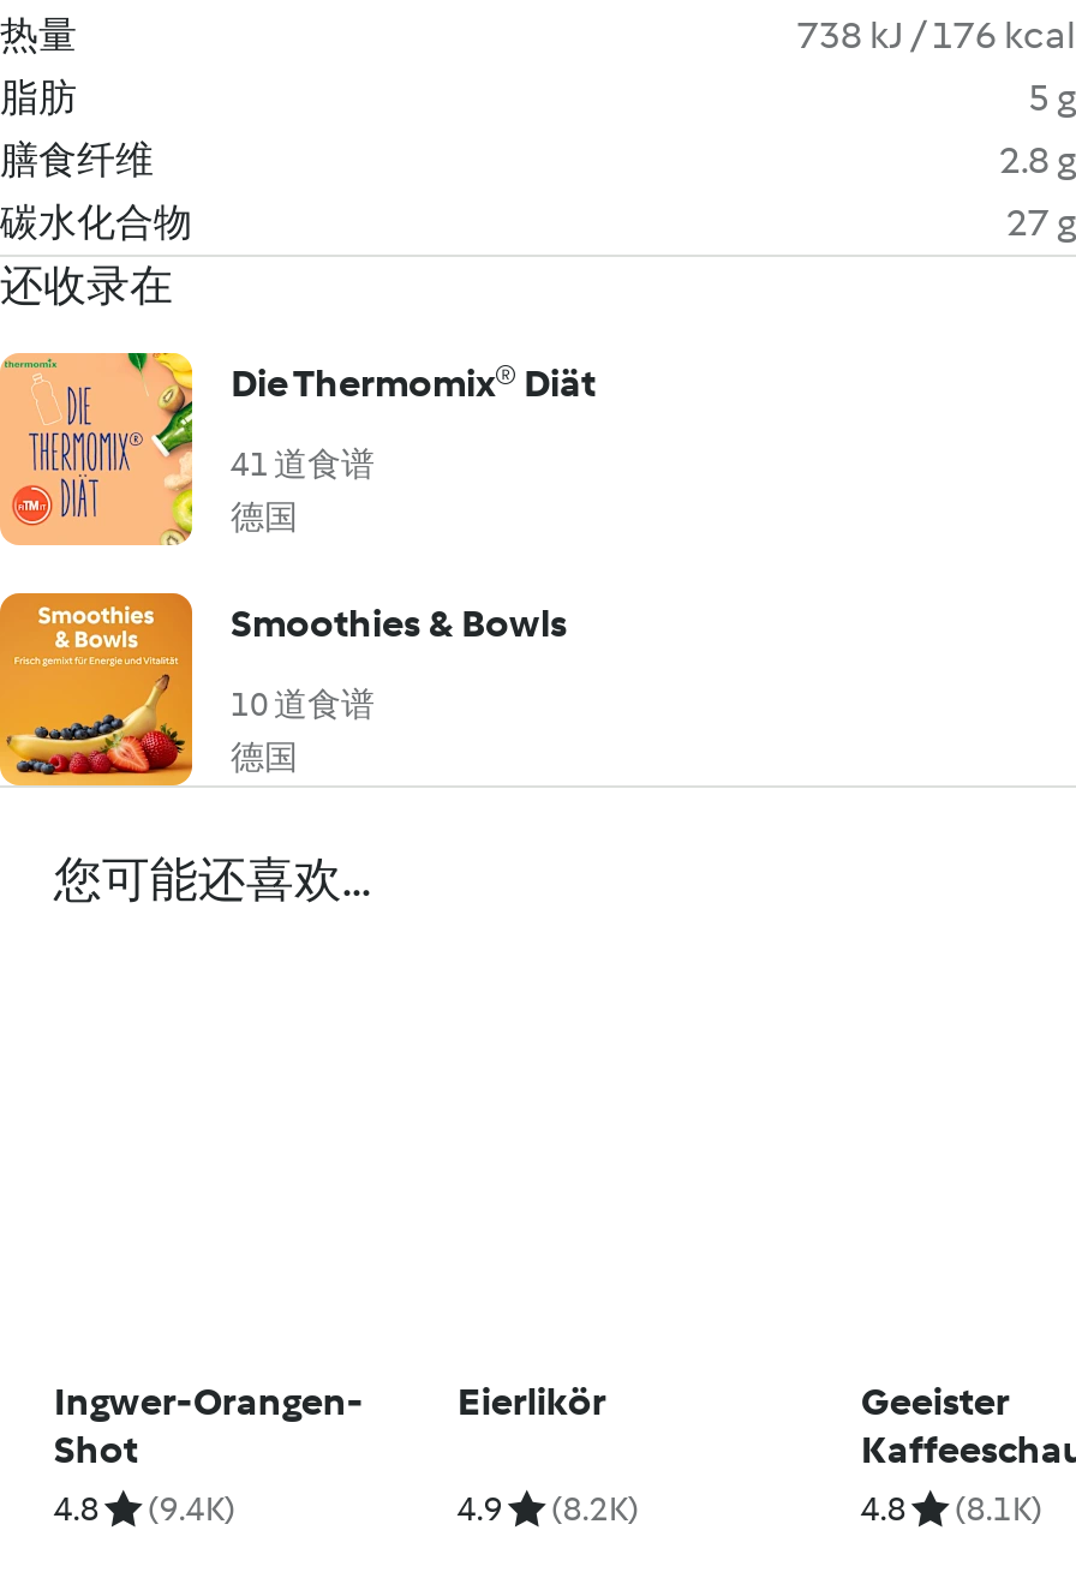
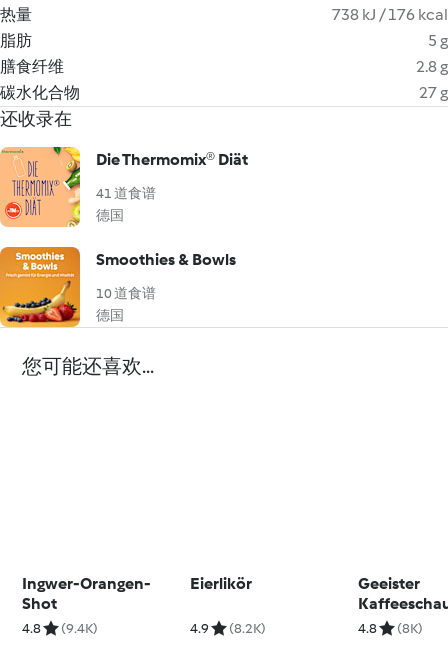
- 4.8 (8.1K)
+ 4.8 (8K)
